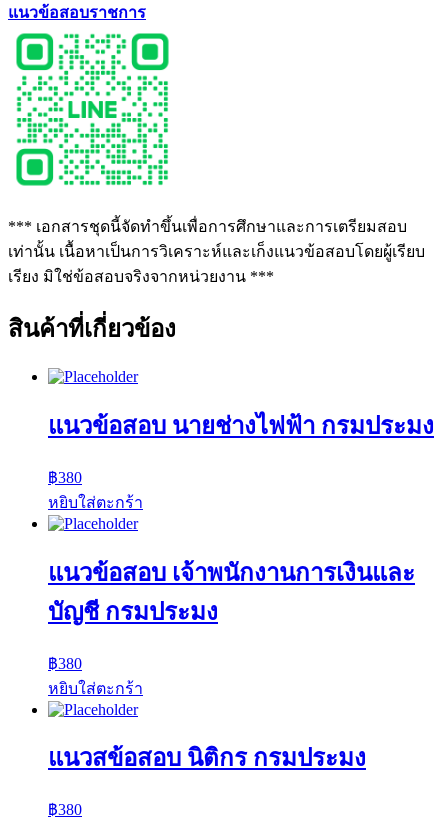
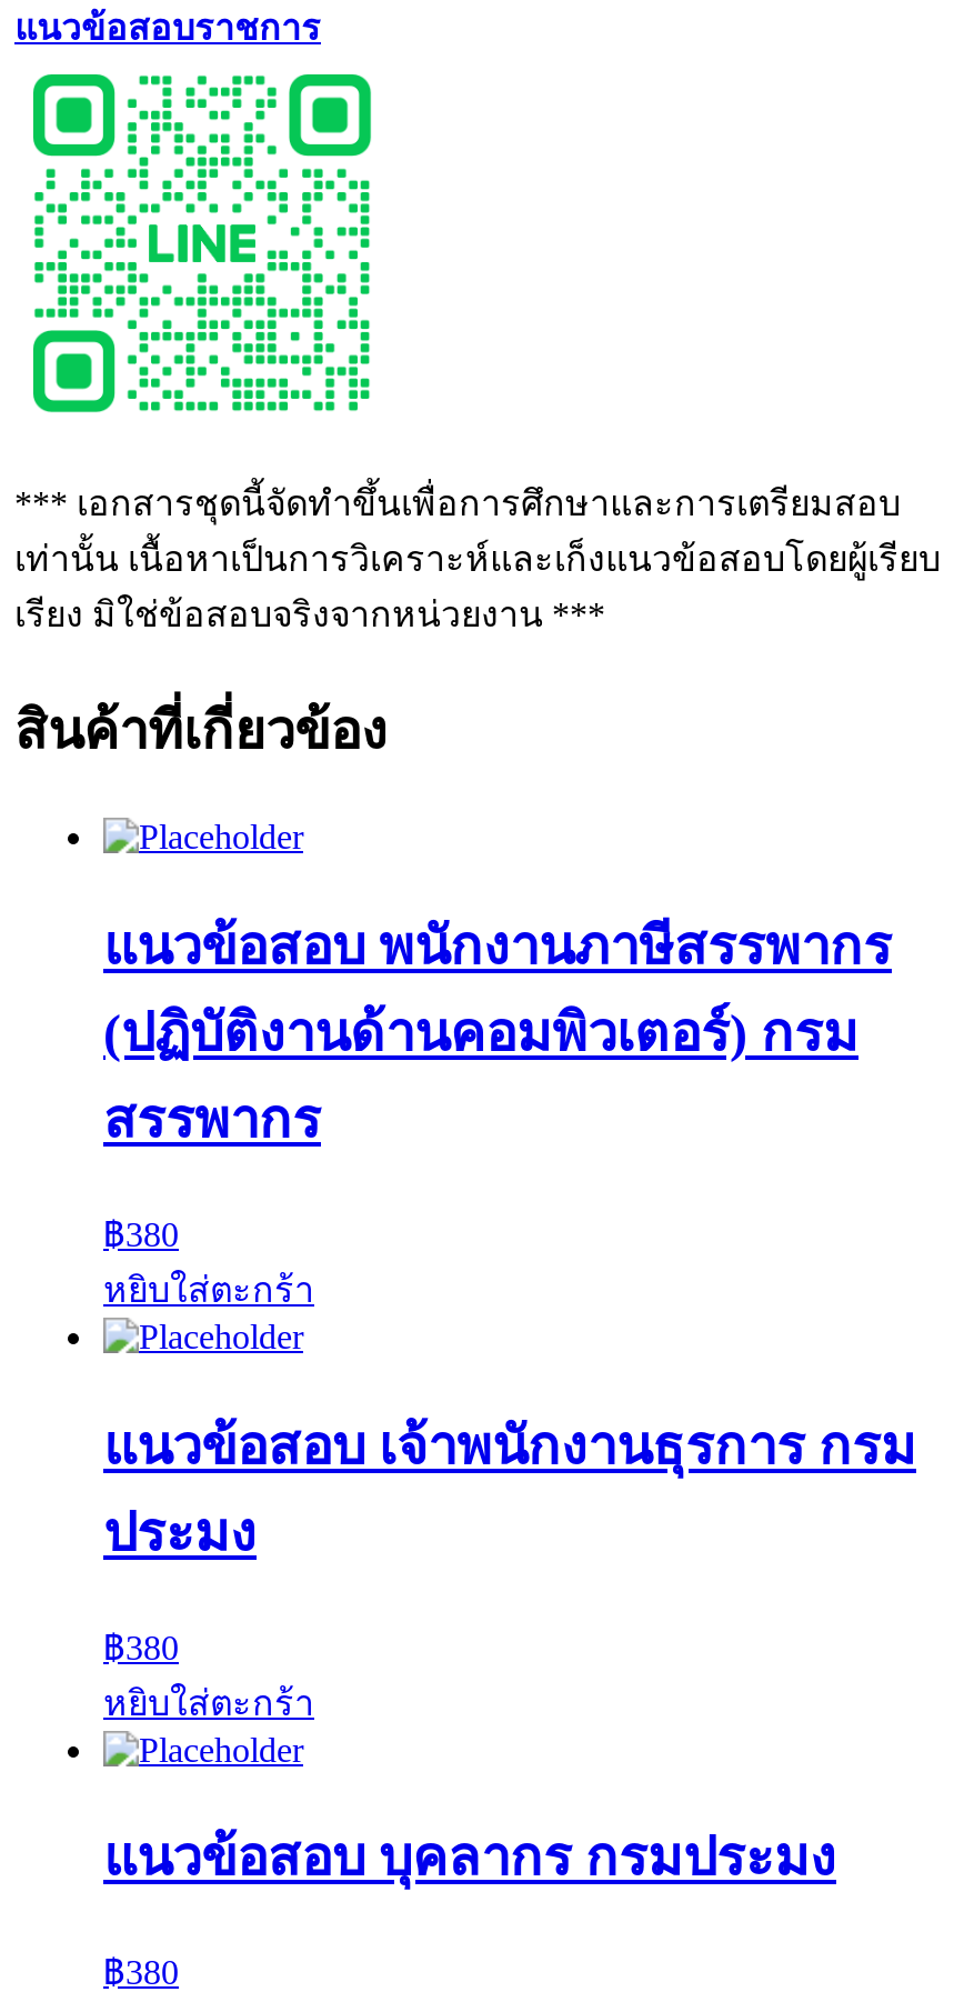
- แนวข้อสอบ นายช่างไฟฟ้า กรมประมง
+ แนวข้อสอบ พนักงานภาษีสรรพากร
+ (ปฏิบัติงานด้านคอมพิวเตอร์) กรม
+ สรรพากร

- แนวข้อสอบ เจ้าพนักงานการเงินและ
+ แนวข้อสอบ เจ้าพนักงานธุรการ กรม

- บัญชี กรมประมง
+ ประมง

- แนวสข้อสอบ นิติกร กรมประมง
+ แนวข้อสอบ บุคลากร กรมประมง
